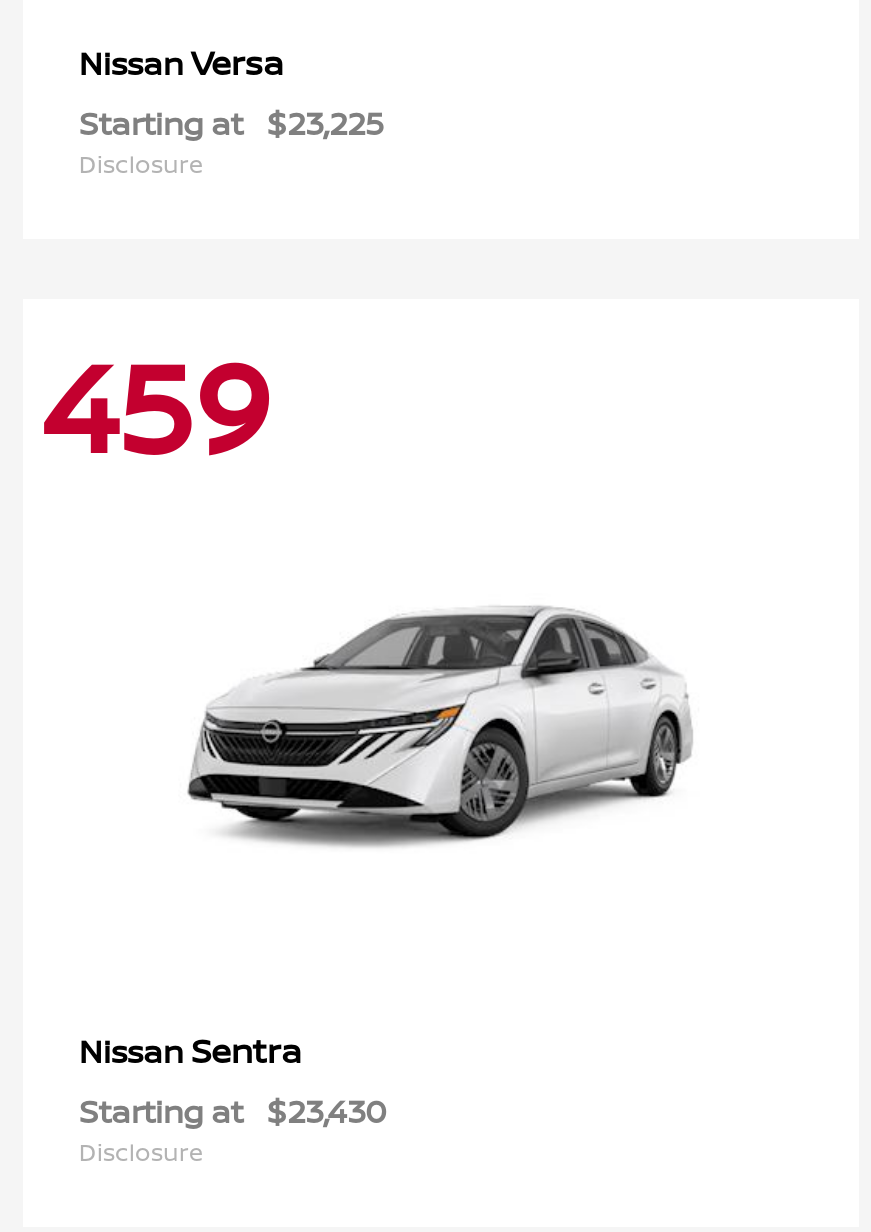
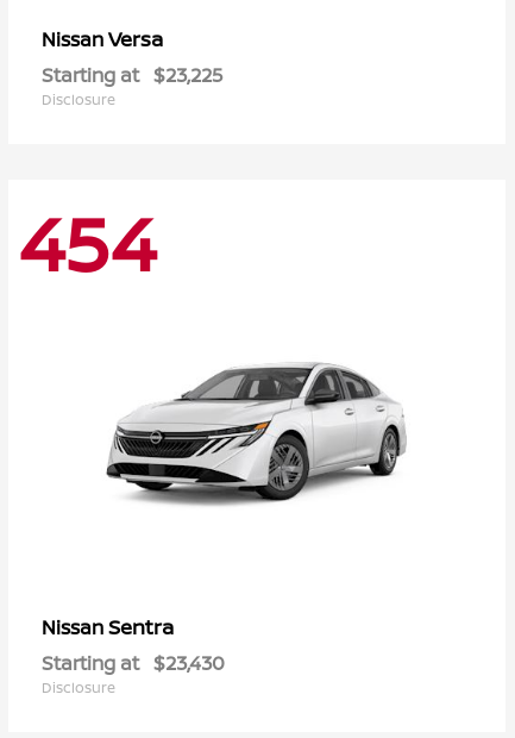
- 459
+ 454
